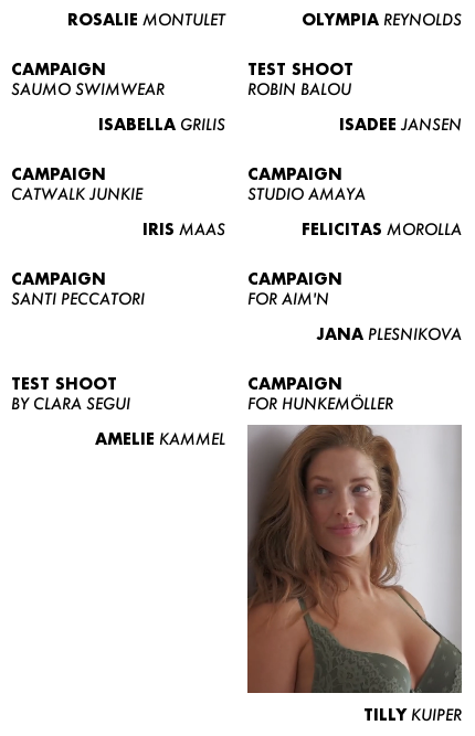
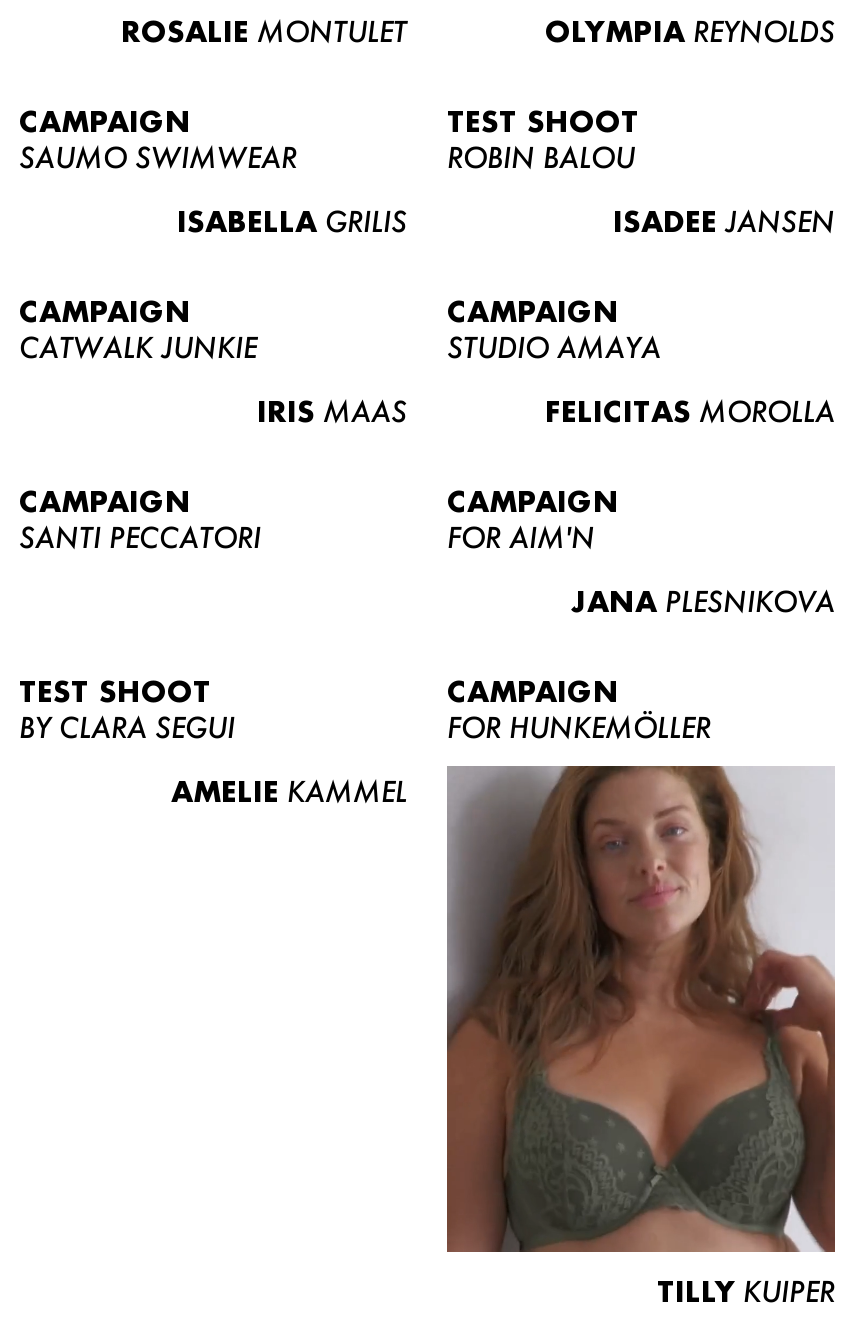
- [image]
+ [image]
